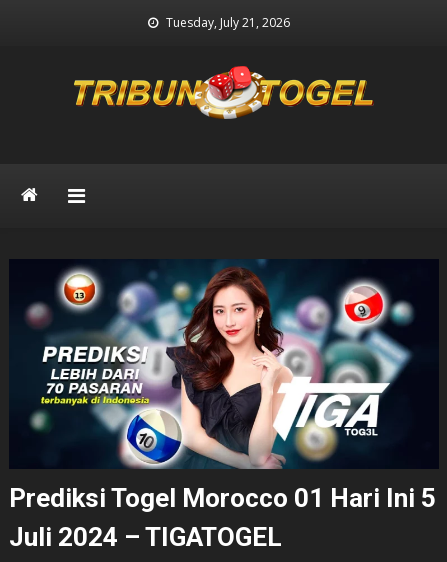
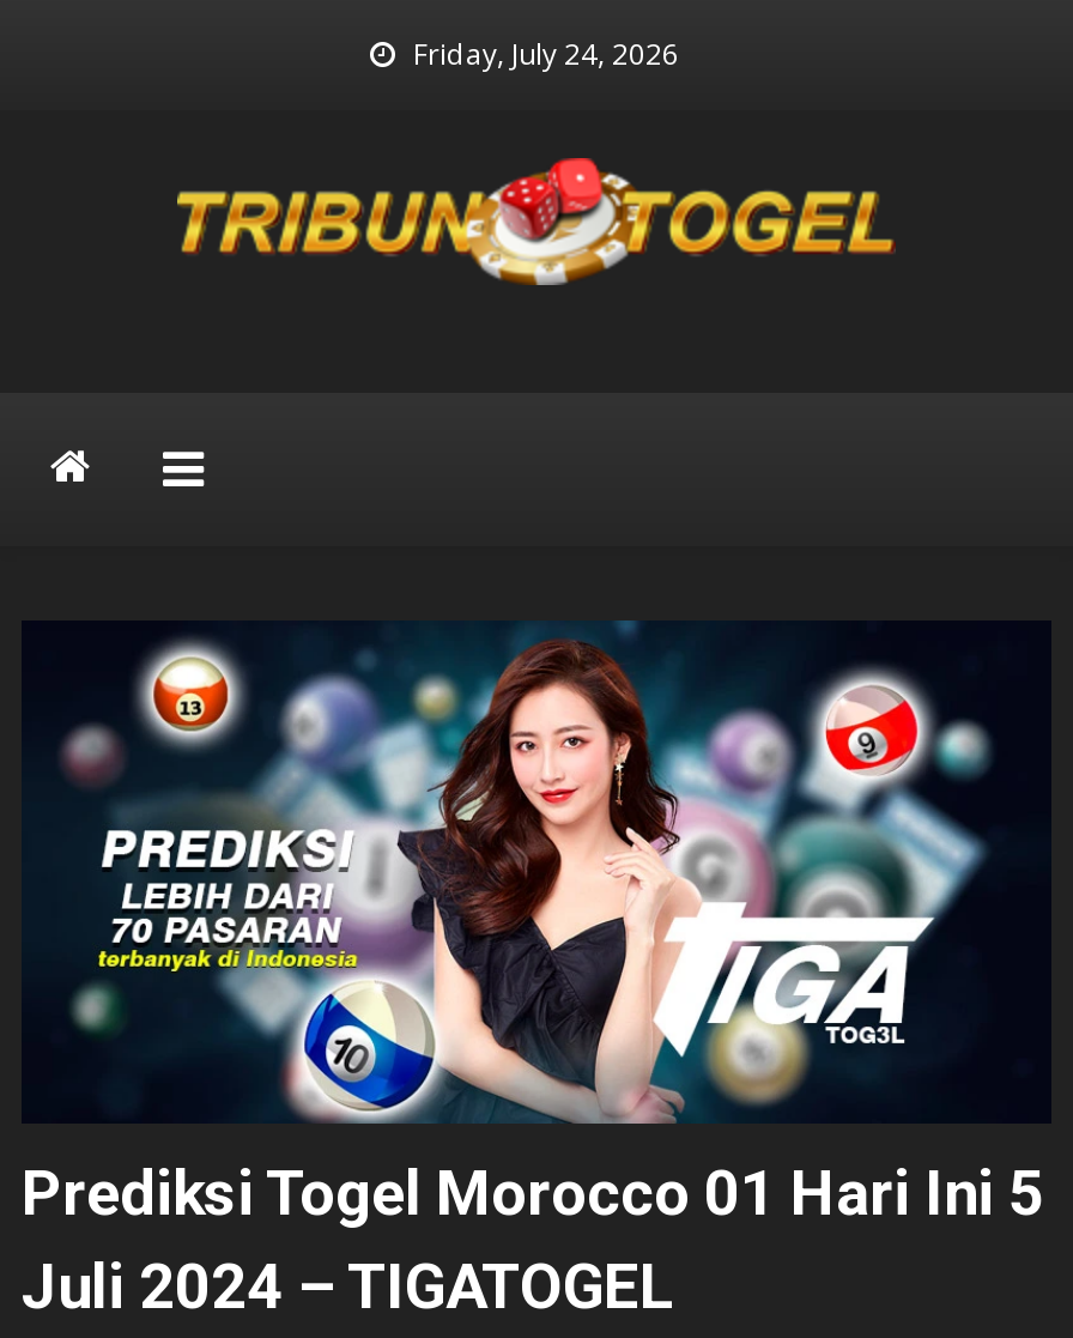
- Tuesday, July 21, 2026
+ Friday, July 24, 2026
